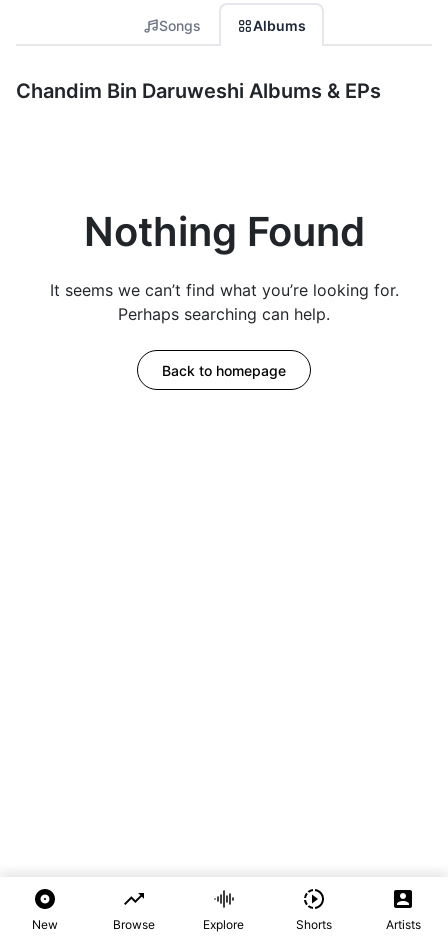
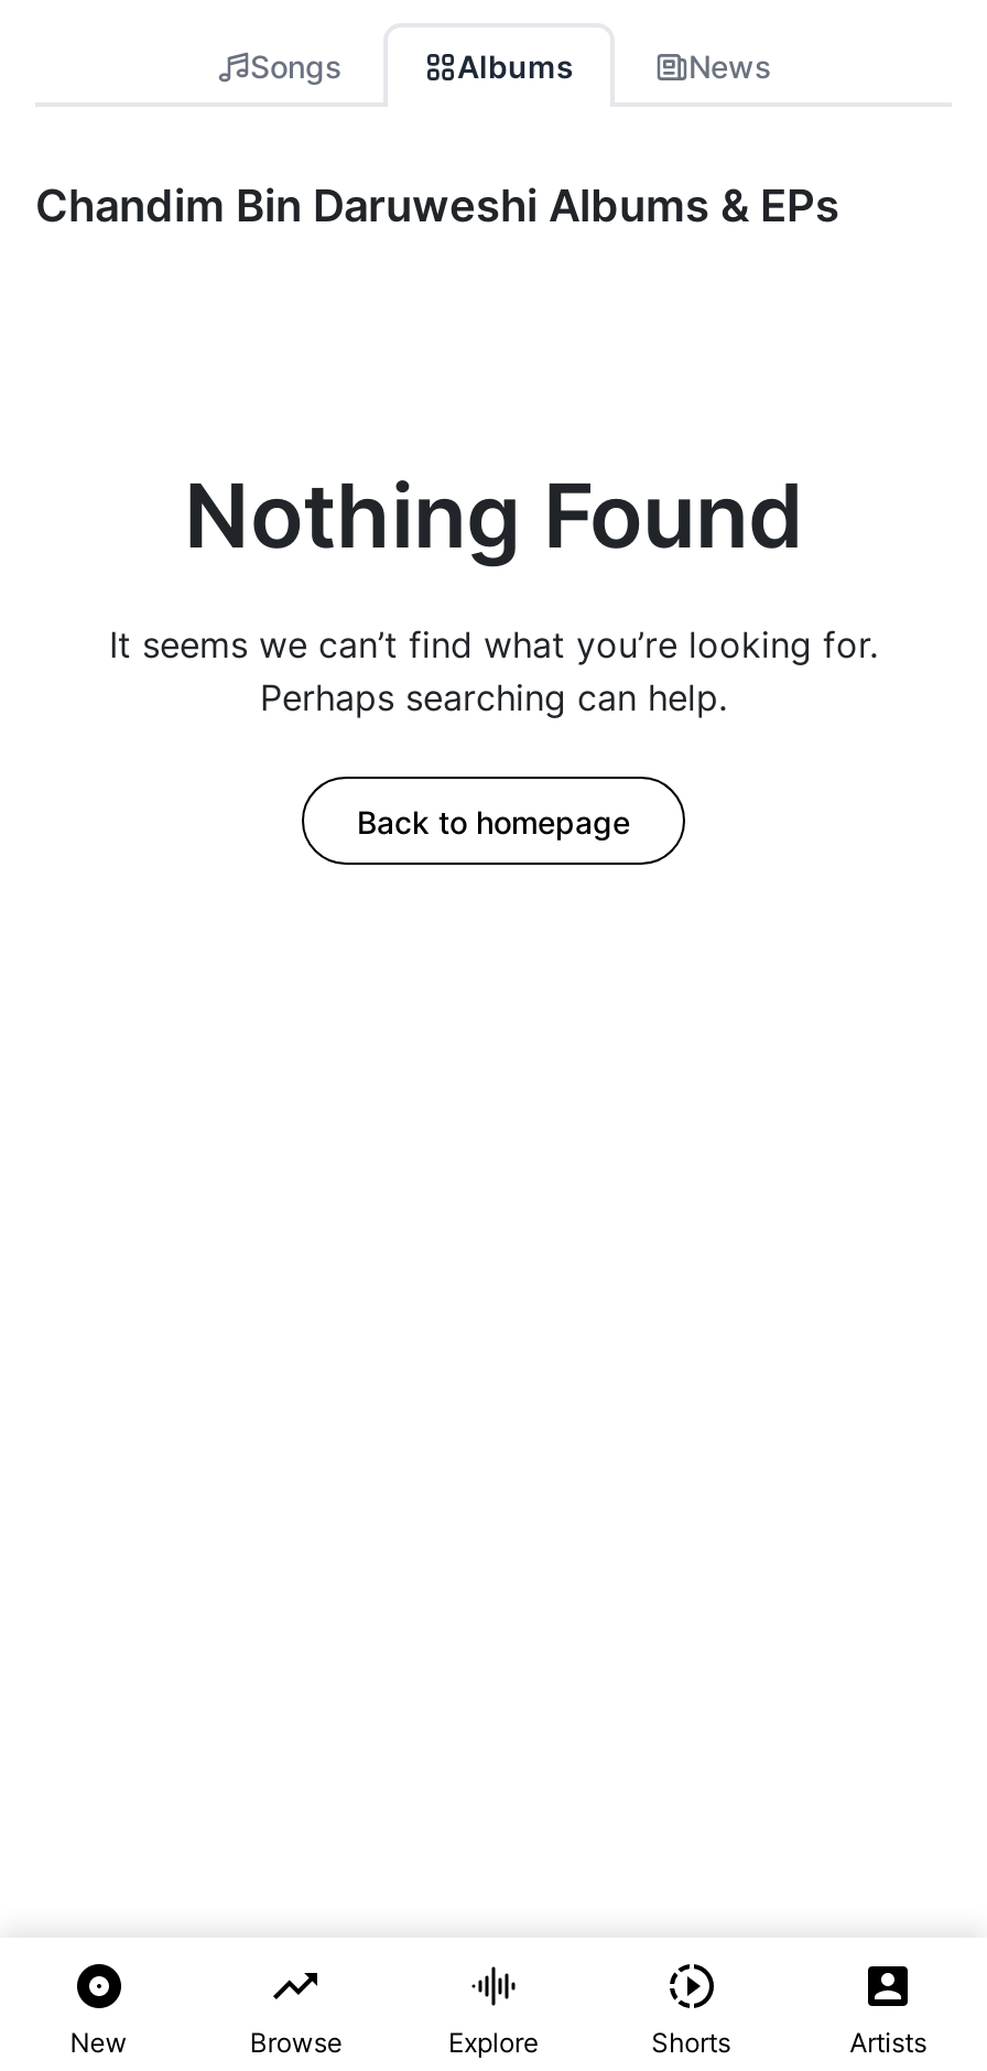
+ News
